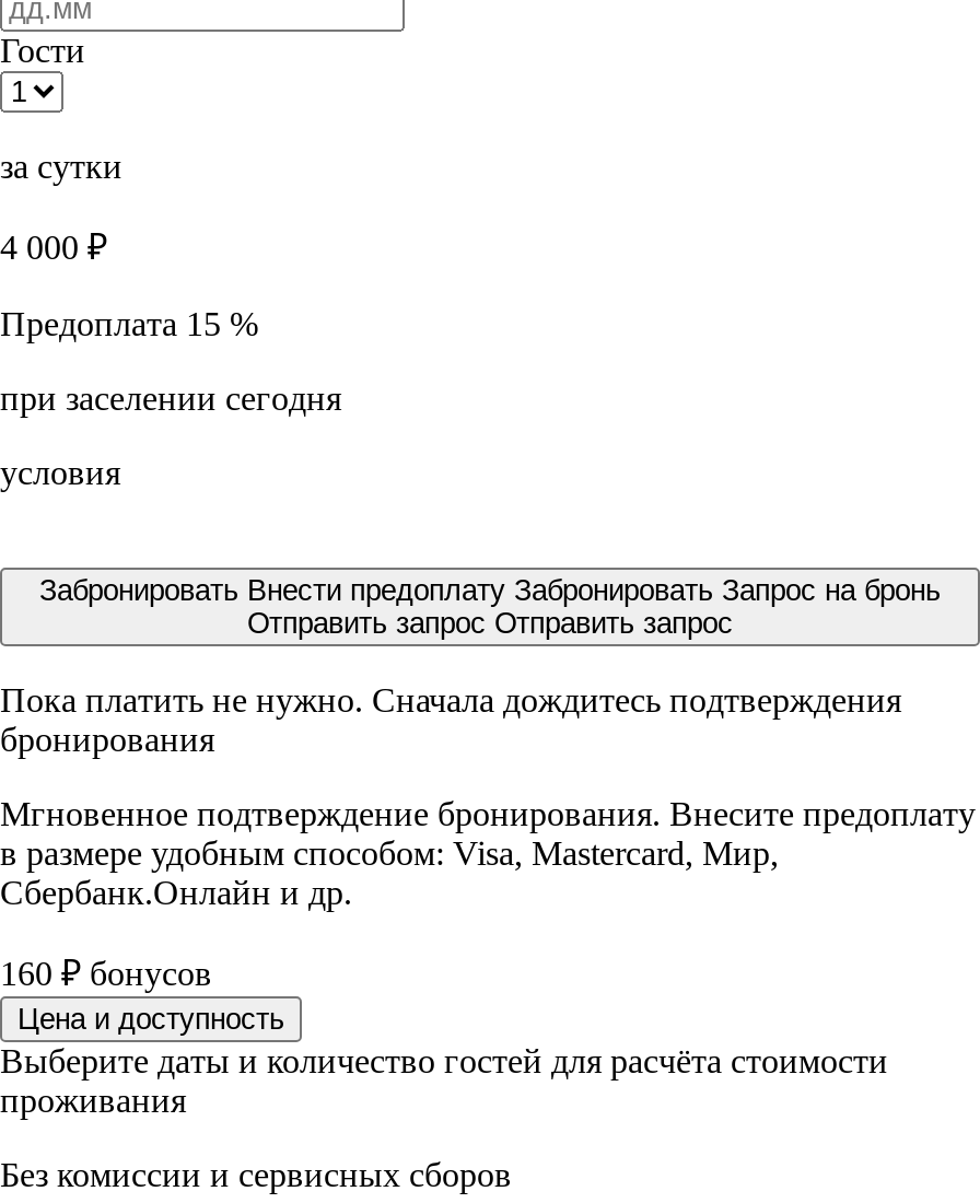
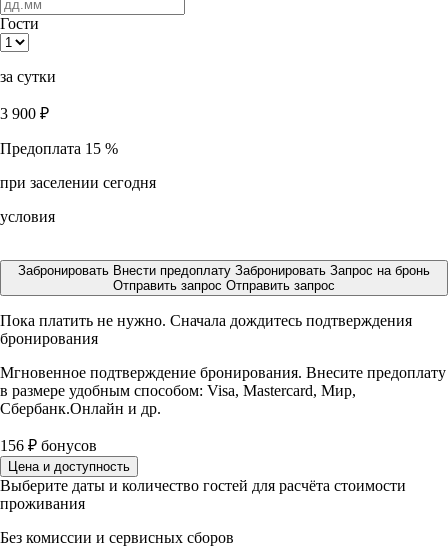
- 4 000 ₽
+ 3 900 ₽

- 160 ₽ бонусов
+ 156 ₽ бонусов
